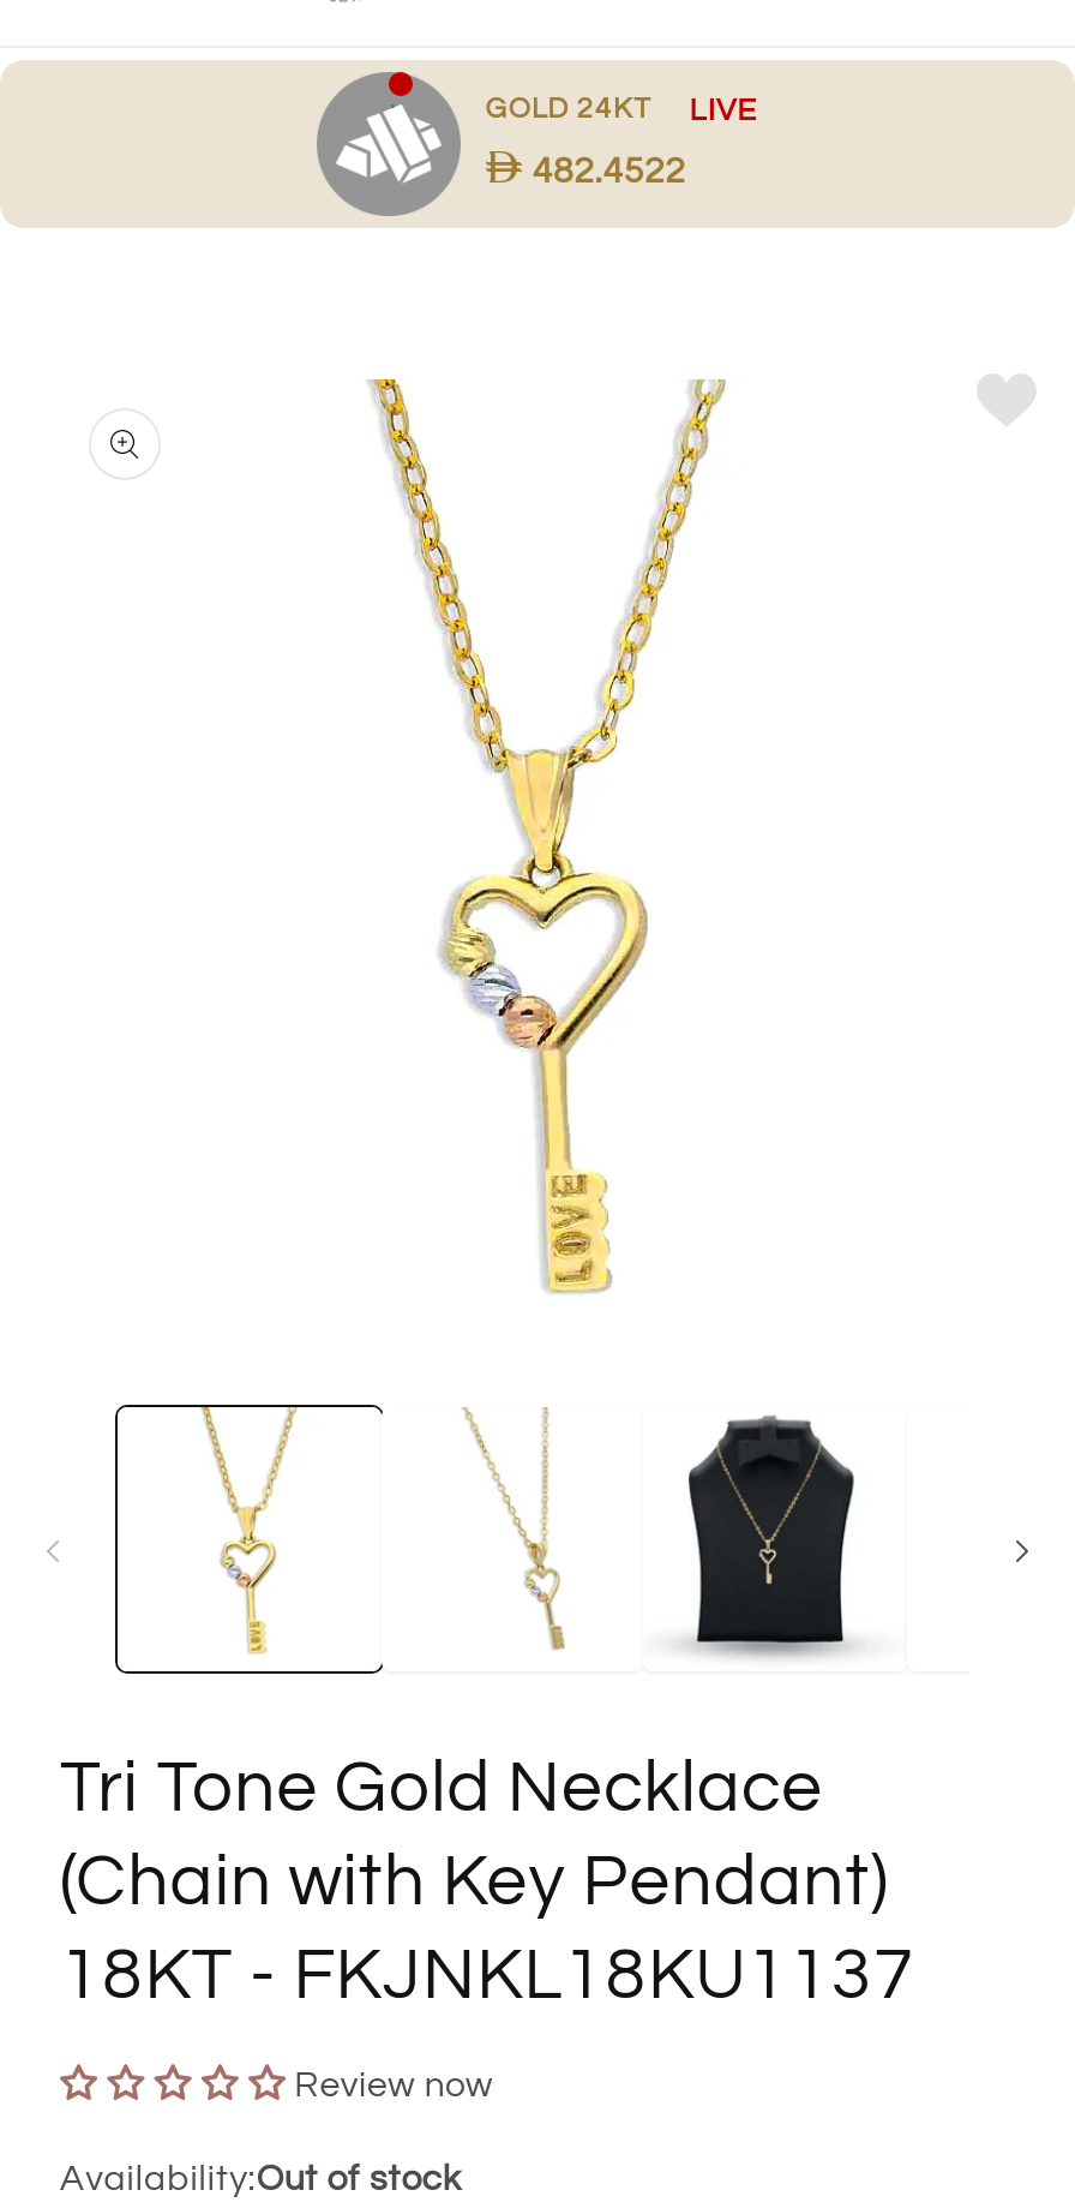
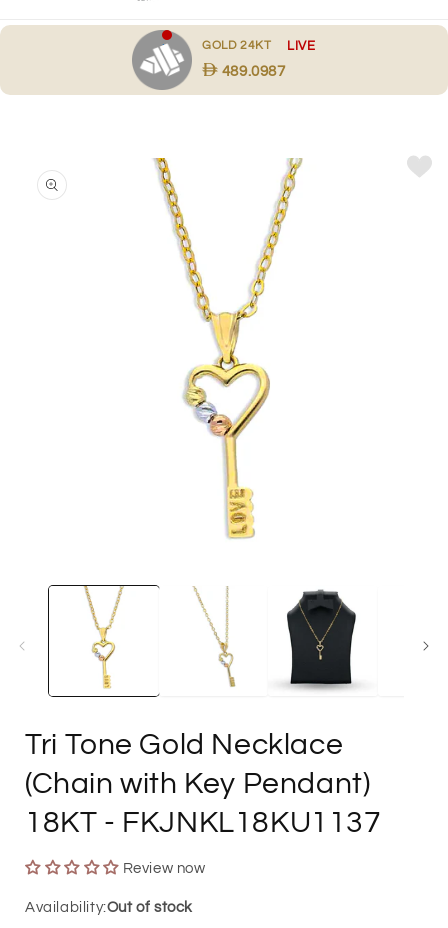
- 482.4522
+ 489.0987
